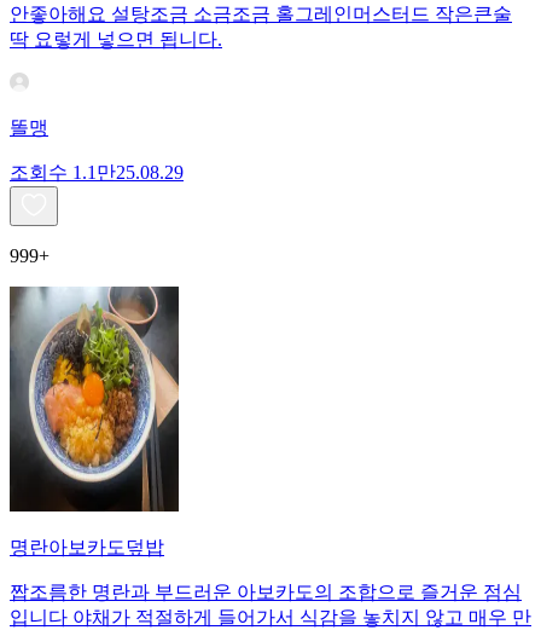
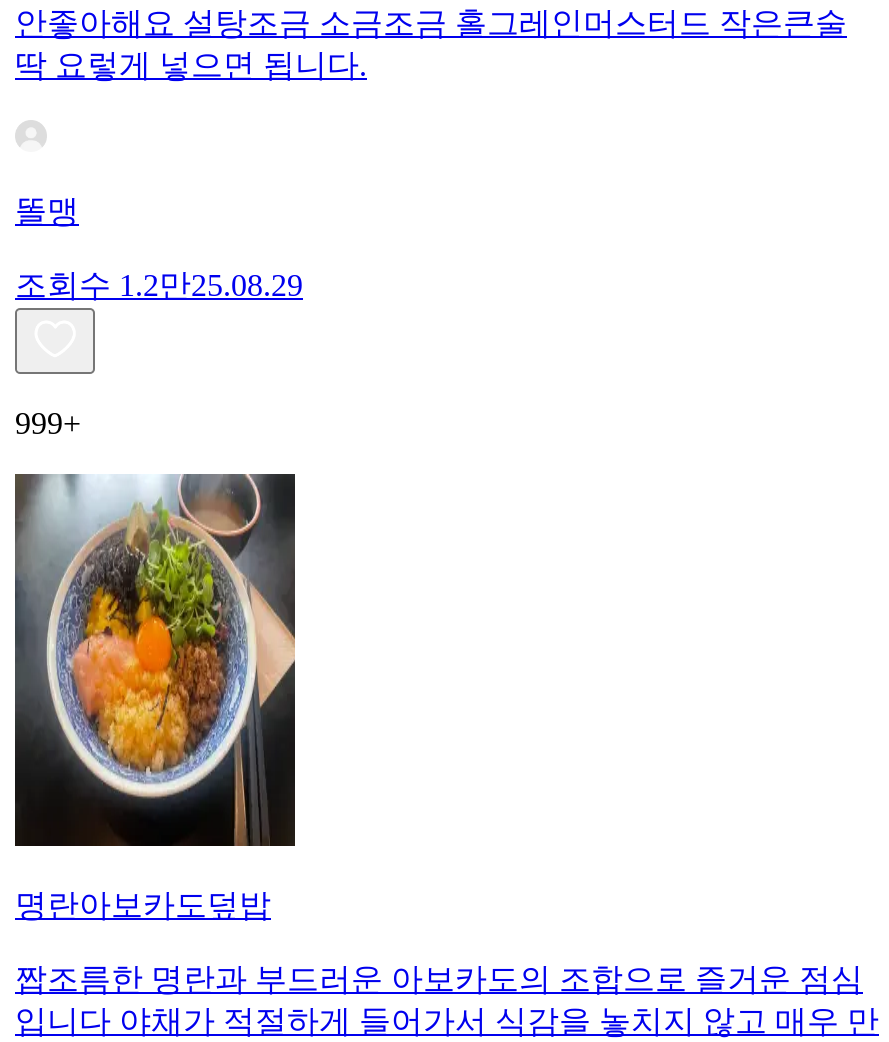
- 조회수 1.1만 25.08.29
+ 조회수 1.2만 25.08.29
